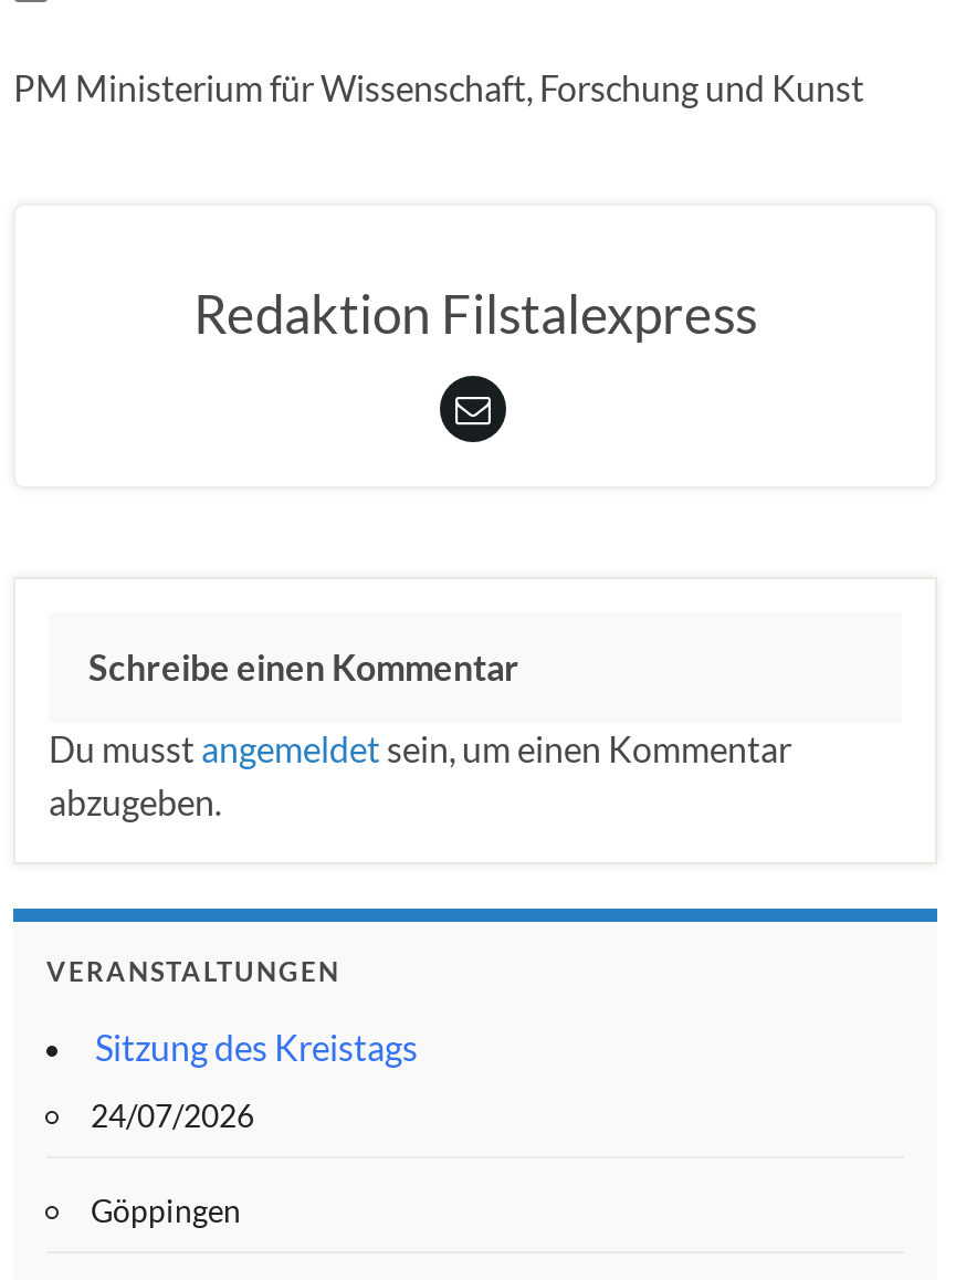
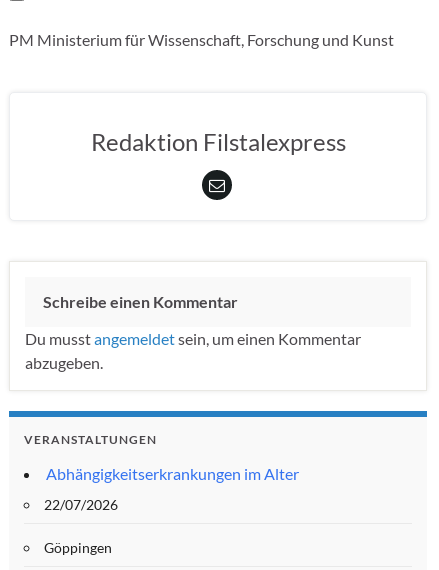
- Sitzung des Kreistags
+ Abhängigkeitserkrankungen im Alter

- 24/07/2026
+ 22/07/2026
